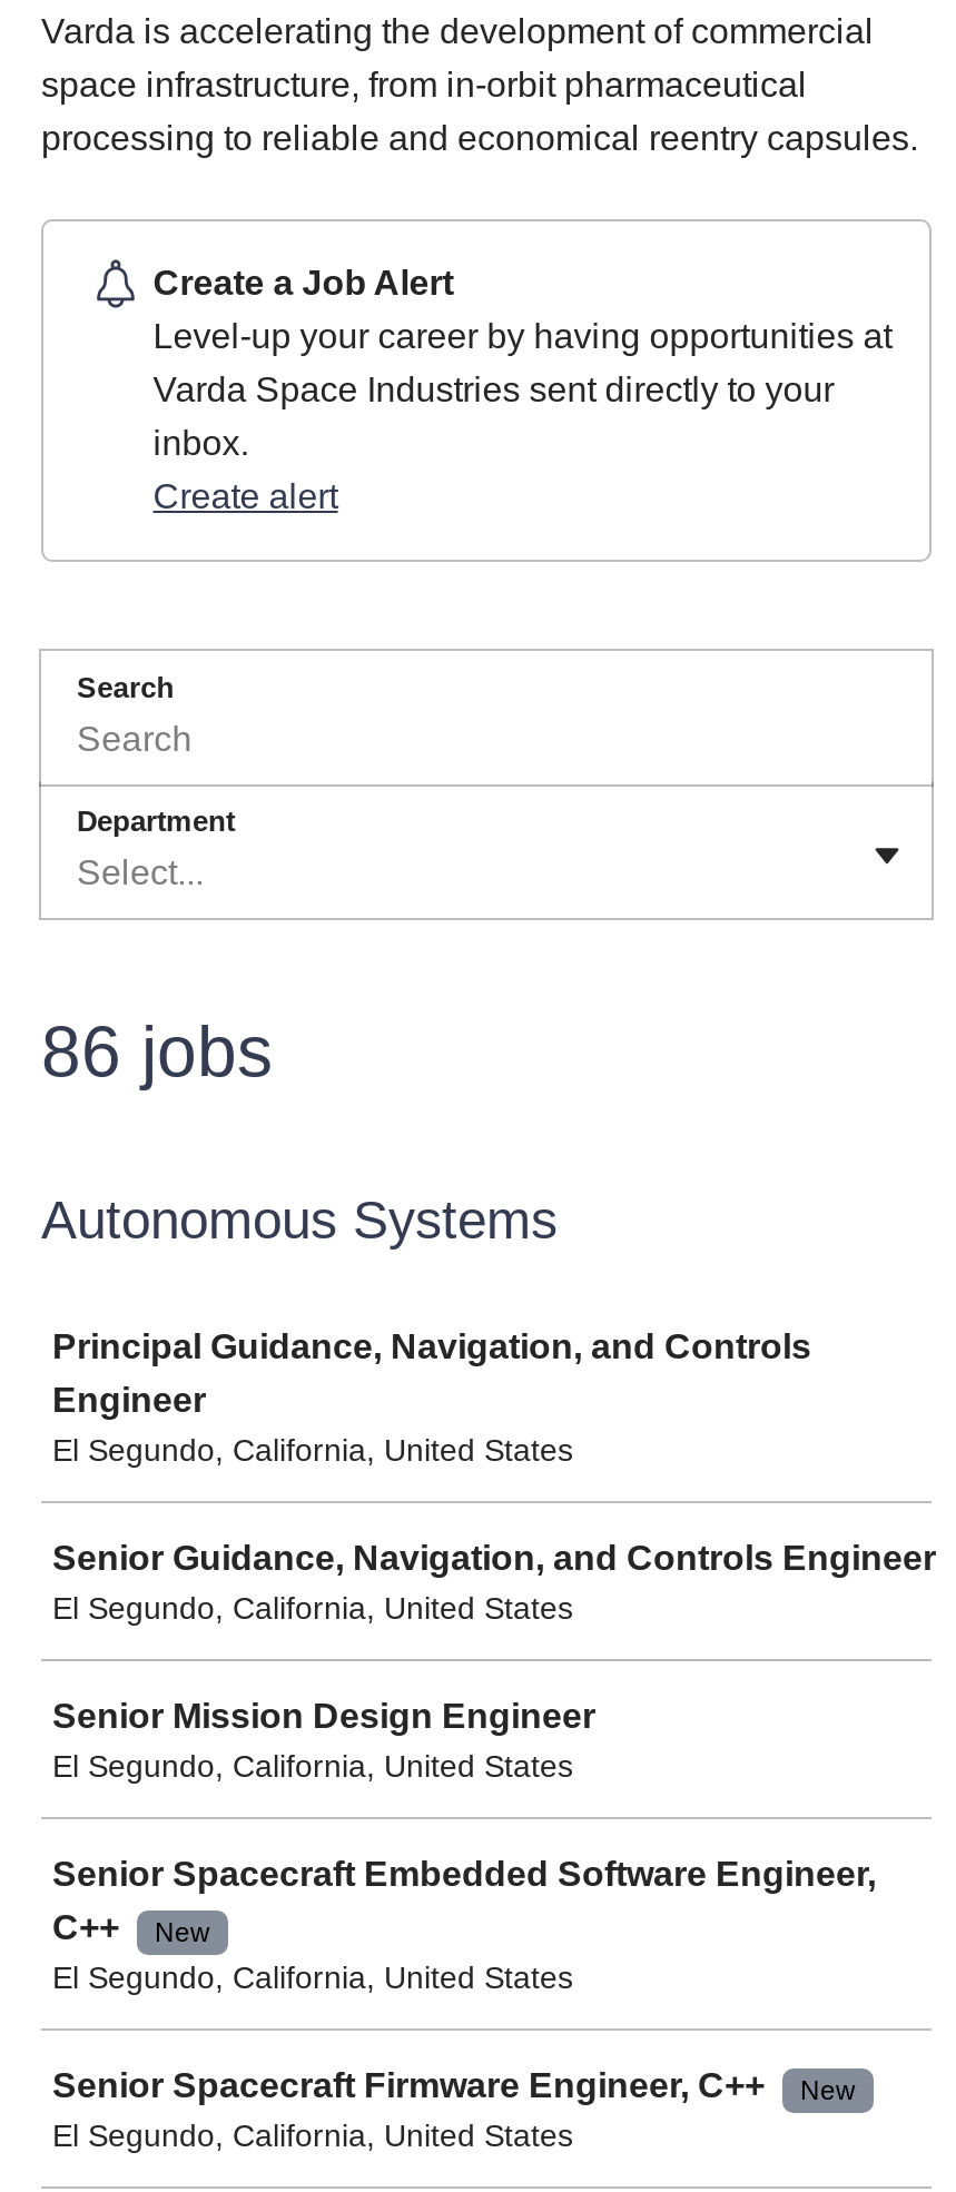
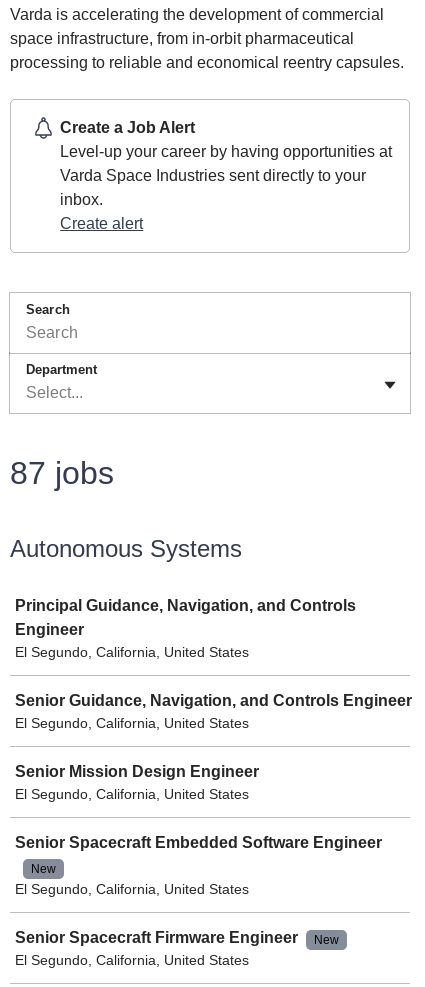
- 86 jobs
+ 87 jobs

- Senior Spacecraft Embedded Software Engineer,
- C++
+ Senior Spacecraft Embedded Software Engineer

- Senior Spacecraft Firmware Engineer, C++
+ Senior Spacecraft Firmware Engineer
